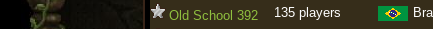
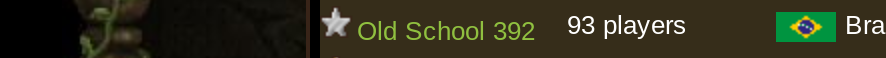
- Old School 392 135 players
+ Old School 392 93 players
